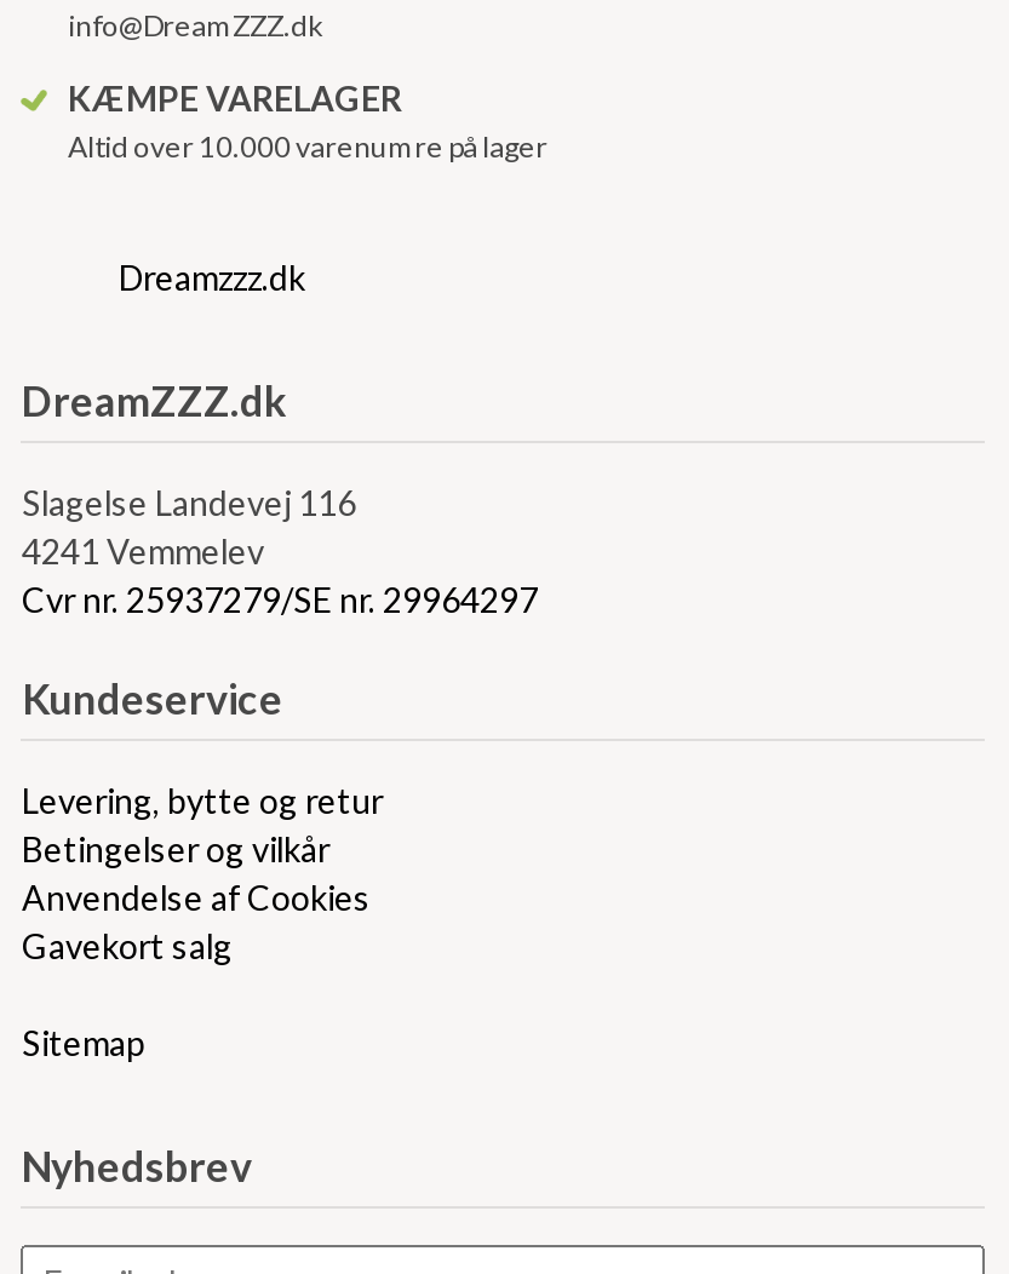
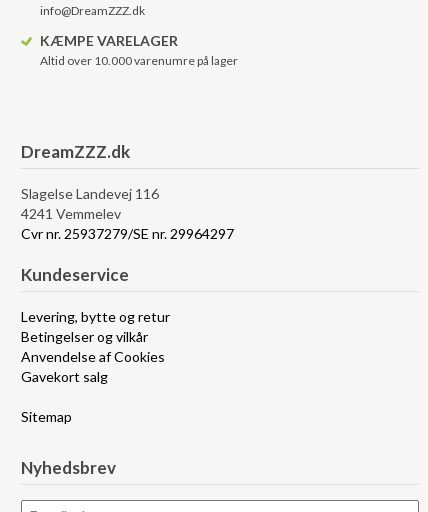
- Dreamzzz.dk
